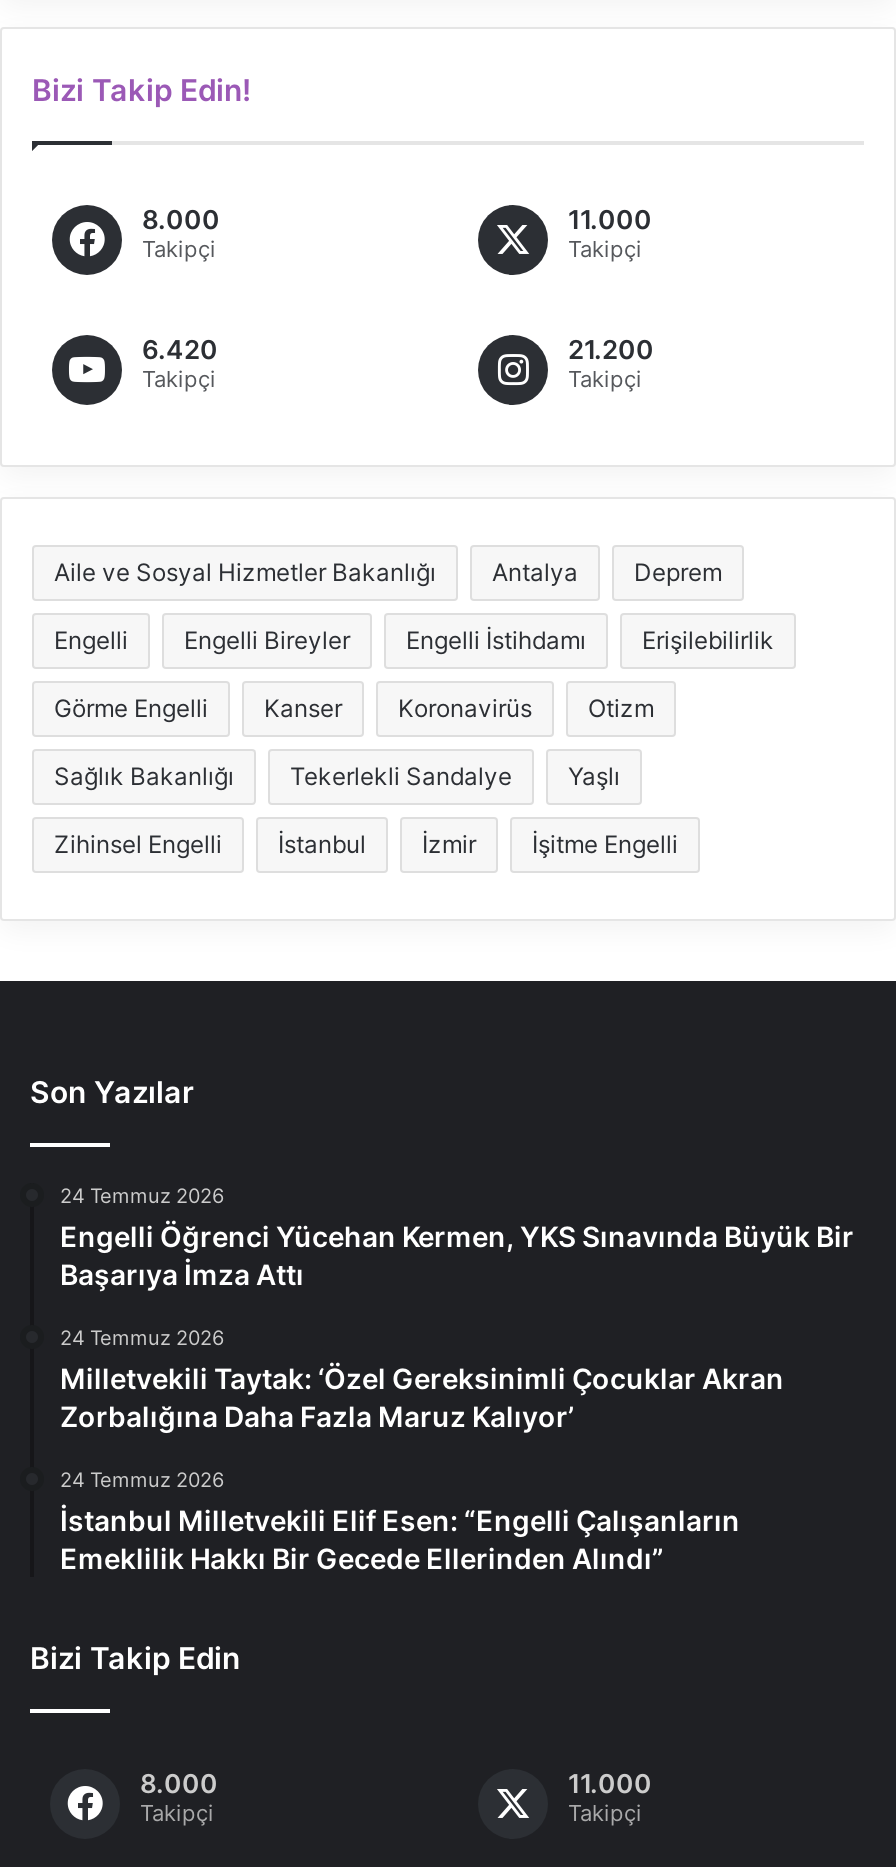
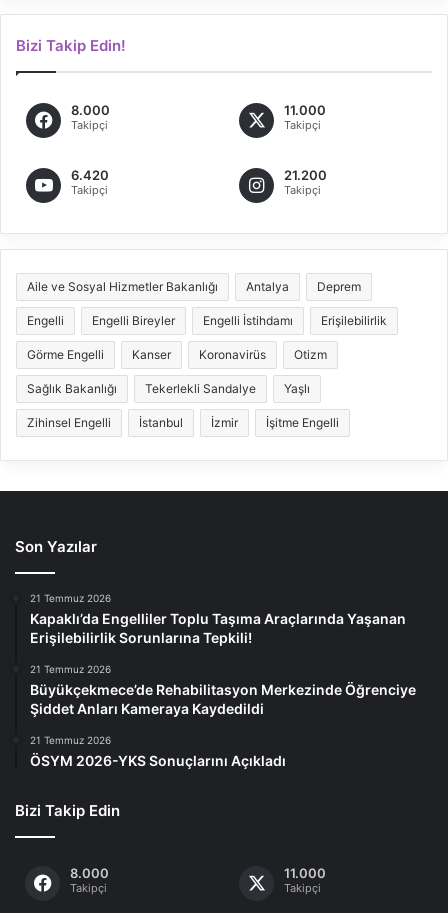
- 24 Temmuz 2026
- Engelli Öğrenci Yücehan Kermen, YKS Sınavında Büyük Bir
- Başarıya İmza Attı
+ 21 Temmuz 2026
+ Kapaklı’da Engelliler Toplu Taşıma Araçlarında Yaşanan
+ Erişilebilirlik Sorunlarına Tepkili!

- 24 Temmuz 2026
- Milletvekili Taytak: ‘Özel Gereksinimli Çocuklar Akran
- Zorbalığına Daha Fazla Maruz Kalıyor’
+ 21 Temmuz 2026
+ Büyükçekmece’de Rehabilitasyon Merkezinde Öğrenciye
+ Şiddet Anları Kameraya Kaydedildi

- 24 Temmuz 2026
- İstanbul Milletvekili Elif Esen: “Engelli Çalışanların
- Emeklilik Hakkı Bir Gecede Ellerinden Alındı”
+ 21 Temmuz 2026
+ ÖSYM 2026-YKS Sonuçlarını Açıkladı
